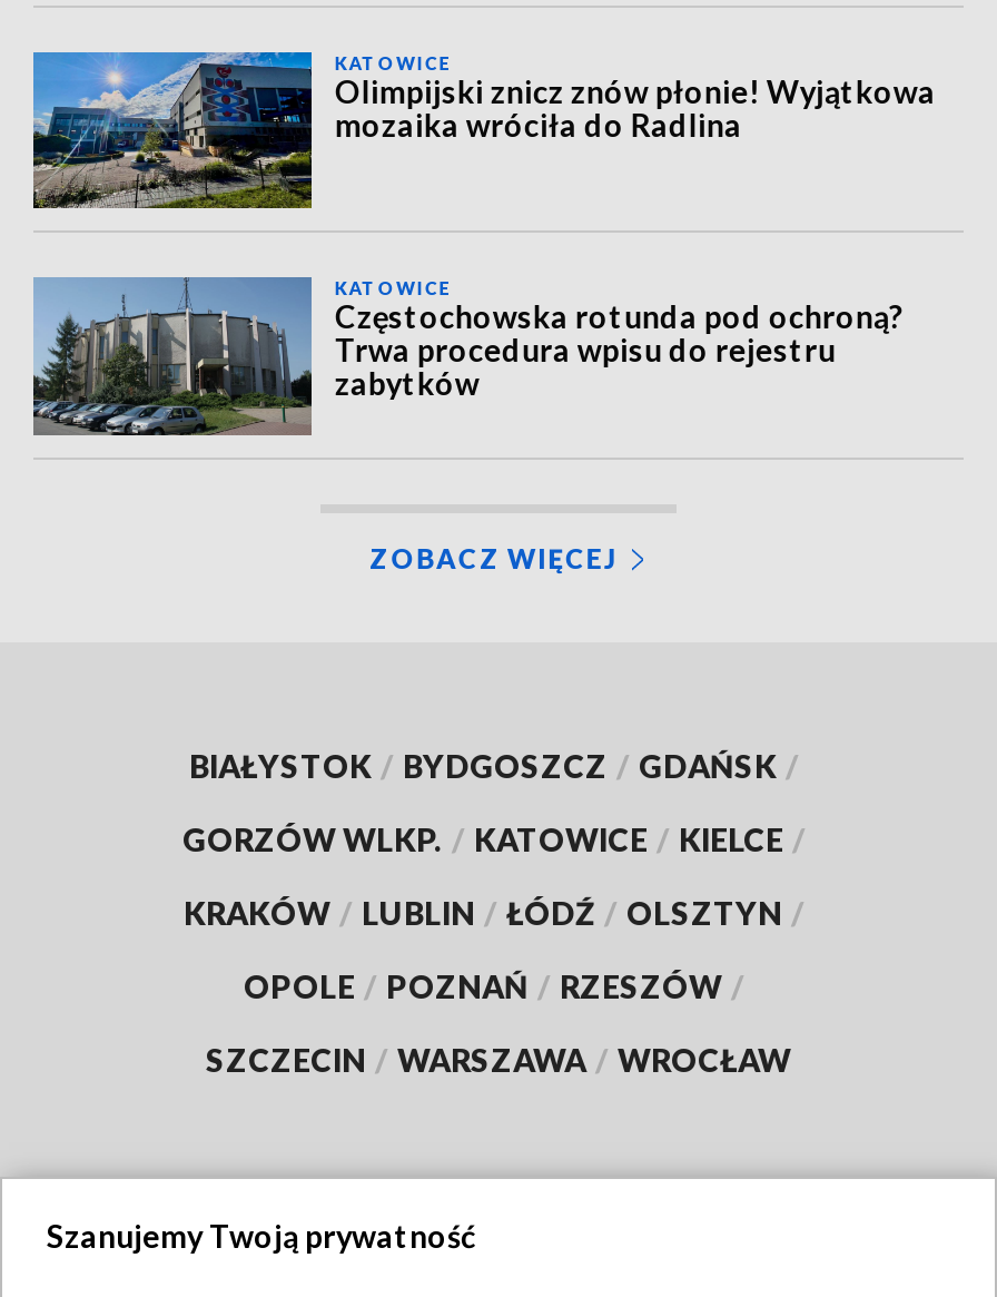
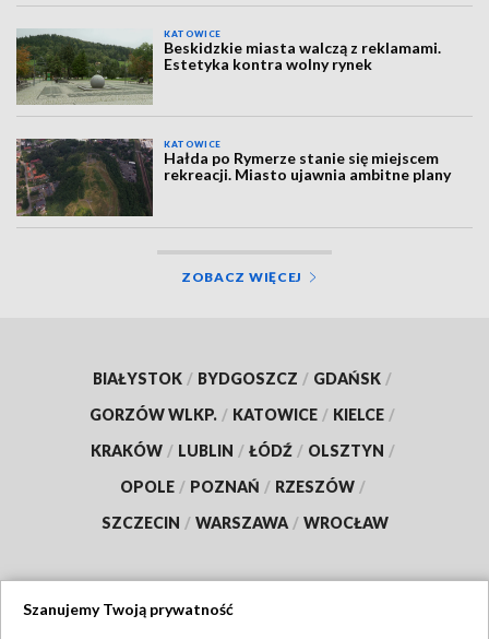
- [image]
- Olimpijski znicz znów płonie! Wyjątkowa
- mozaika wróciła do Radlina
+ [image]
+ Beskidzkie miasta walczą z reklamami.
+ Estetyka kontra wolny rynek

- [image]
- Częstochowska rotunda pod ochroną?
- Trwa procedura wpisu do rejestru
- zabytków
+ [image]
+ Hałda po Rymerze stanie się miejscem
+ rekreacji. Miasto ujawnia ambitne plany
